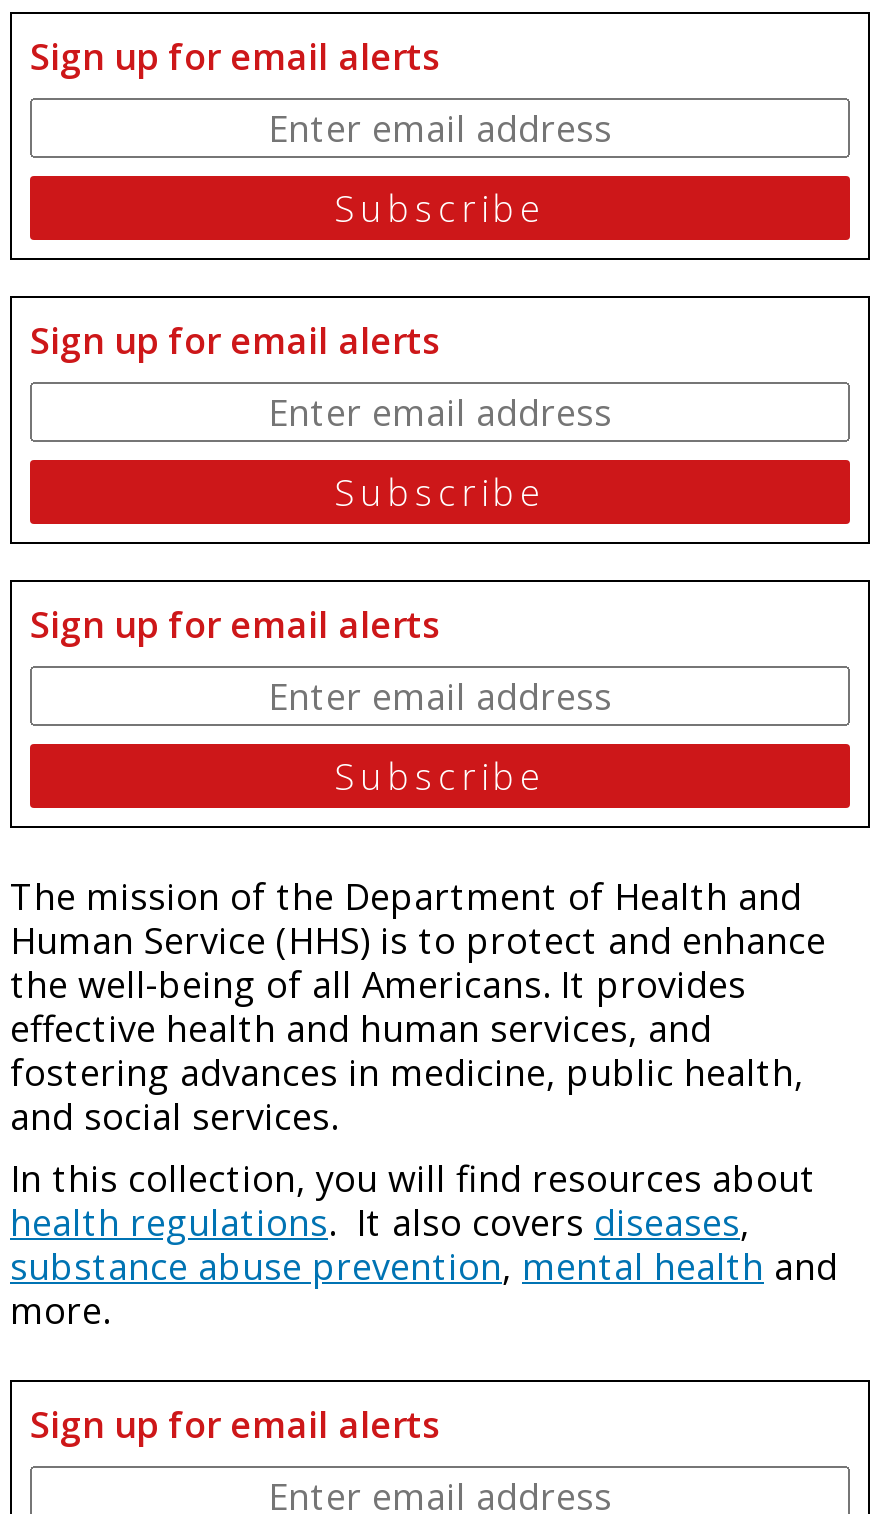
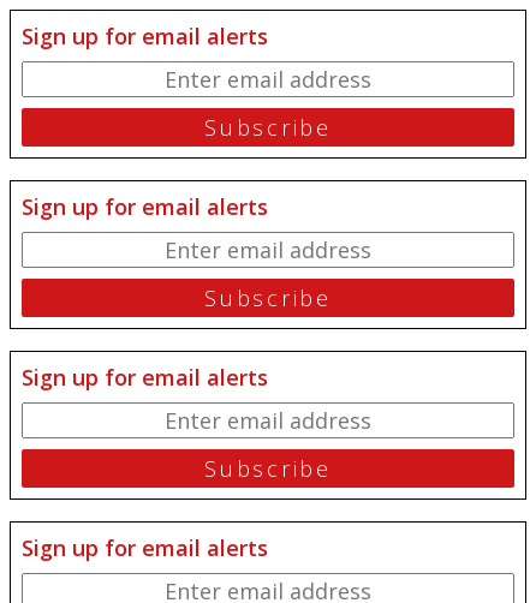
- The mission of the Department of Health and
- Human Service (HHS) is to protect and enhance
- the well-being of all Americans. It provides
- effective health and human services, and
- fostering advances in medicine, public health,
- and social services.
- In this collection, you will find resources about
- health regulations. It also covers diseases,
- substance abuse prevention, mental health and
- more.
